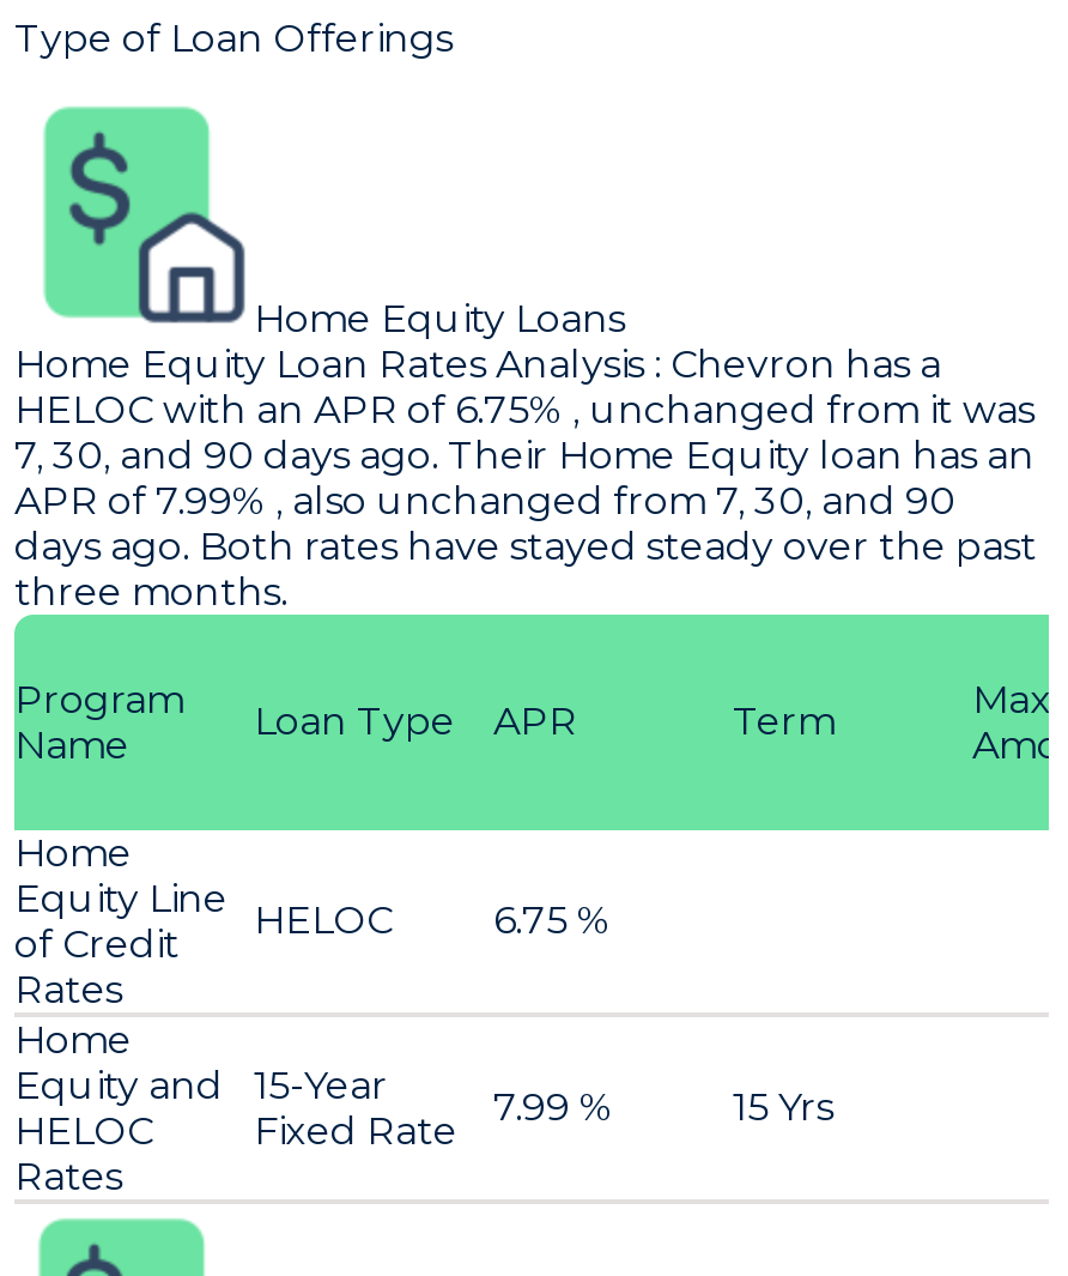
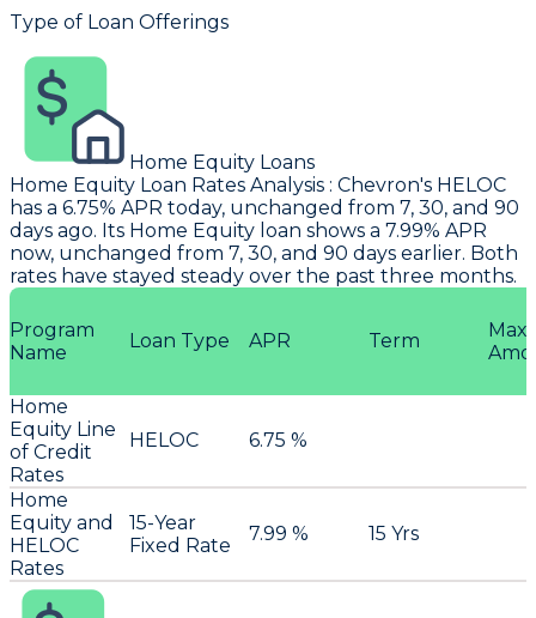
- Home Equity Loan Rates Analysis: Chevron has a
- HELOC with an APR of 6.75% , unchanged from it was
- 7, 30, and 90 days ago. Their Home Equity loan has an
- APR of 7.99% , also unchanged from 7, 30, and 90
- days ago. Both rates have stayed steady over the past
- three months.
+ Home Equity Loan Rates Analysis: Chevron's HELOC
+ has a 6.75% APR today, unchanged from 7, 30, and 90
+ days ago. Its Home Equity loan shows a 7.99% APR
+ now, unchanged from 7, 30, and 90 days earlier. Both
+ rates have stayed steady over the past three months.
